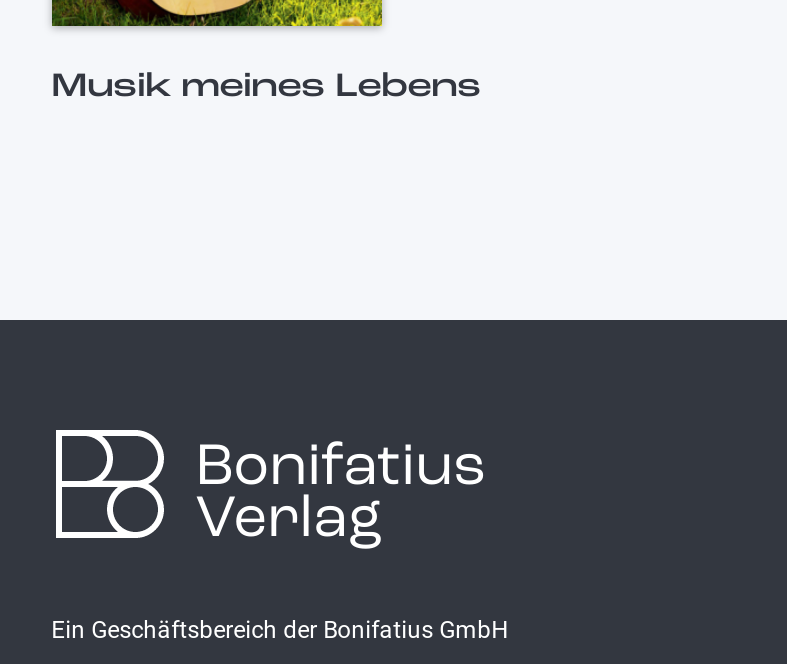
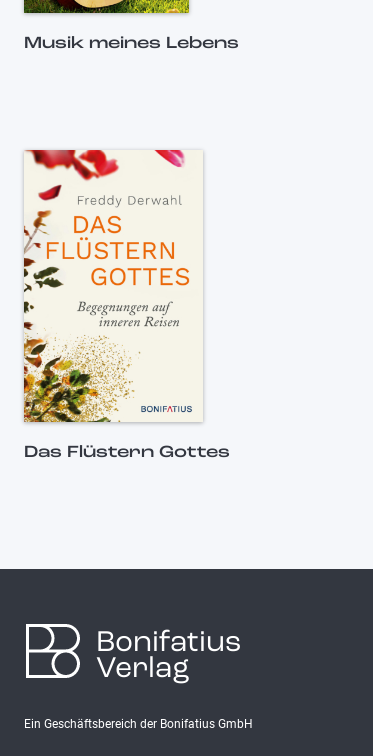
+ [image]
+ Das Flüstern Gottes
